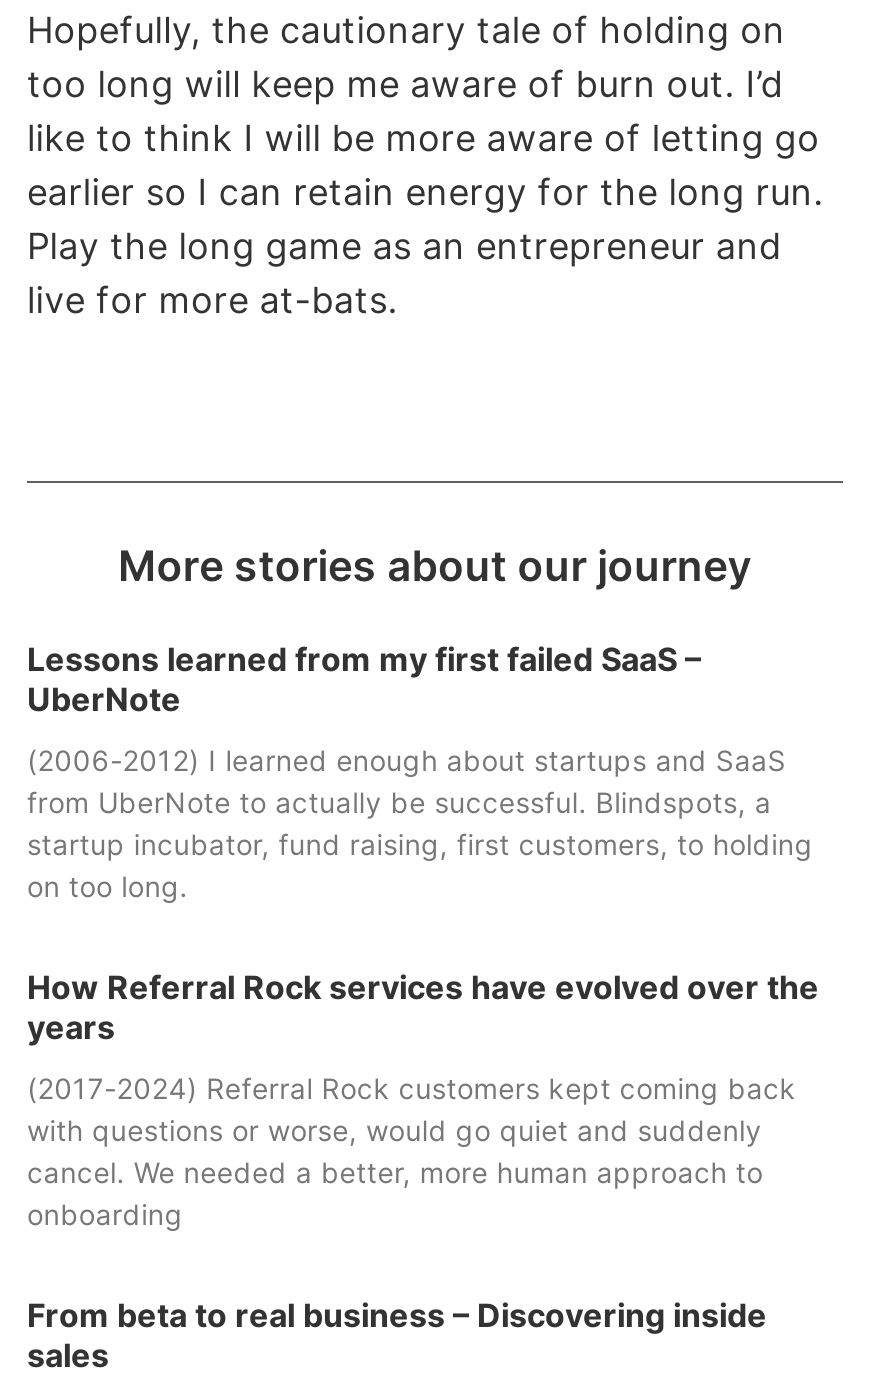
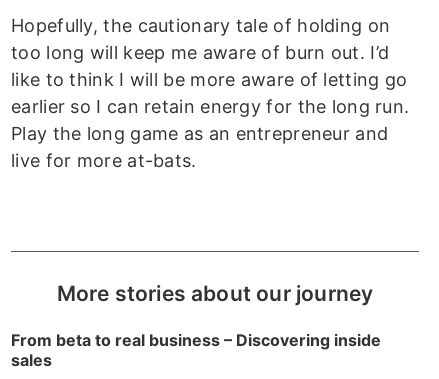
- Lessons learned from my first failed SaaS –
- UberNote
- (2006-2012) I learned enough about startups and SaaS
- from UberNote to actually be successful. Blindspots, a
- startup incubator, fund raising, first customers, to holding
- on too long.
- How Referral Rock services have evolved over the
- years
- (2017-2024) Referral Rock customers kept coming back
- with questions or worse, would go quiet and suddenly
- cancel. We needed a better, more human approach to
- onboarding
